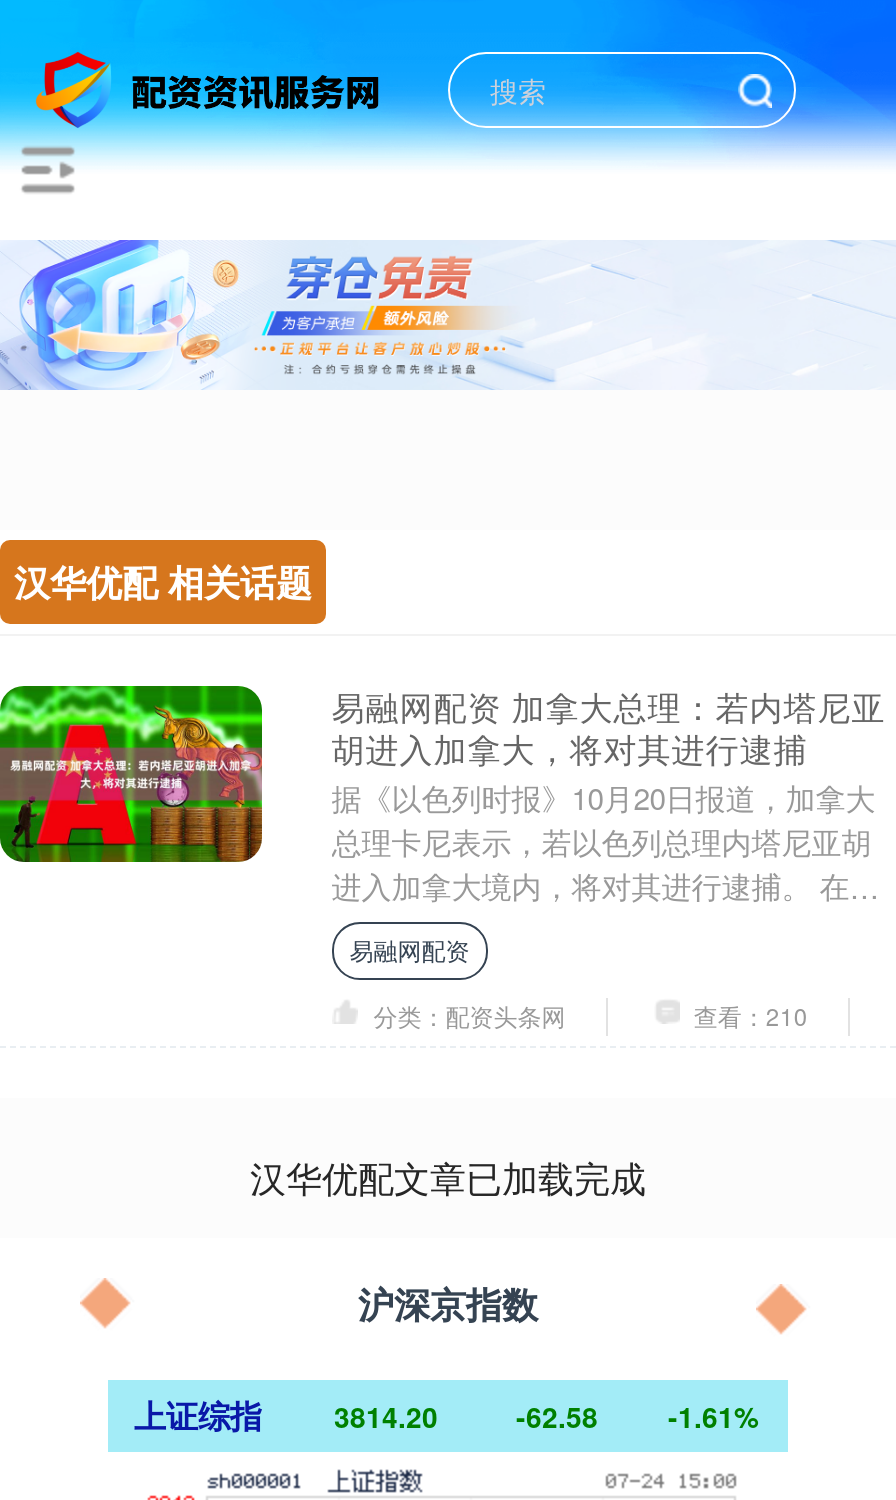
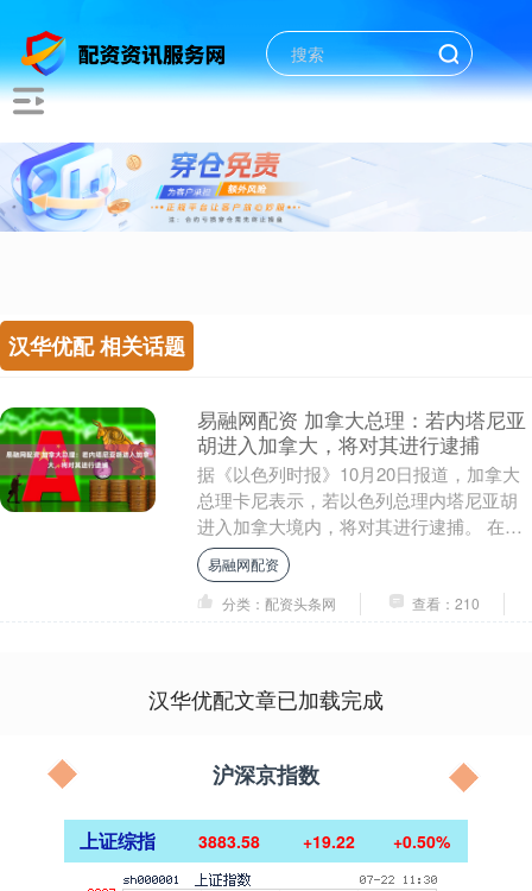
- 3814.20
+ 3883.58

- -62.58
+ +19.22

- -1.61%
+ +0.50%
